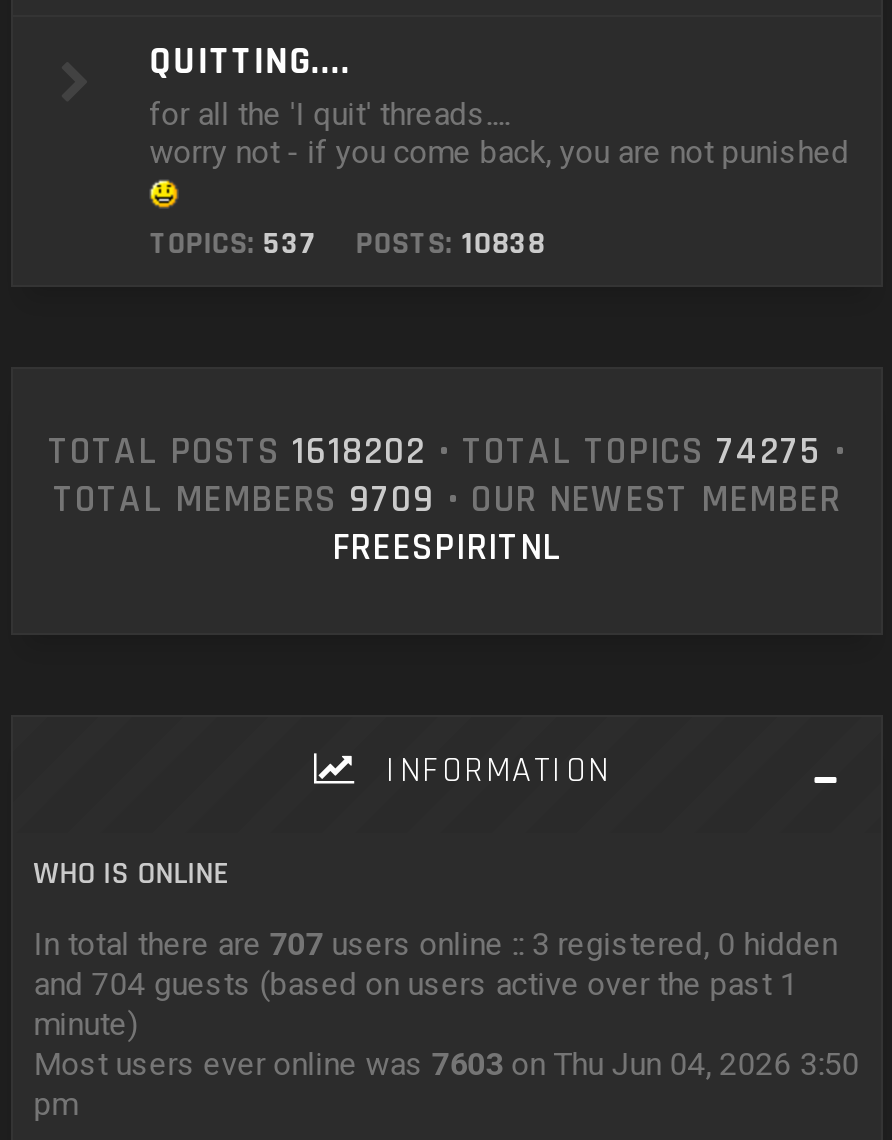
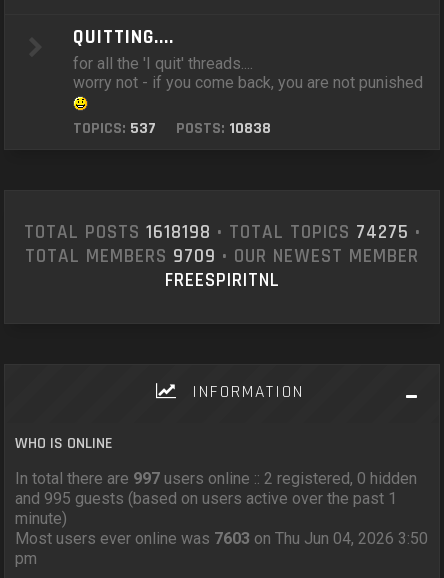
- TOTAL POSTS 1618202 • TOTAL TOPICS 74275 •
+ TOTAL POSTS 1618198 • TOTAL TOPICS 74275 •

- In total there are 707 users online :: 3 registered, 0 hidden
+ In total there are 997 users online :: 2 registered, 0 hidden

- and 704 guests (based on users active over the past 1
+ and 995 guests (based on users active over the past 1
